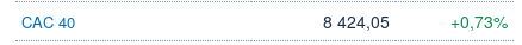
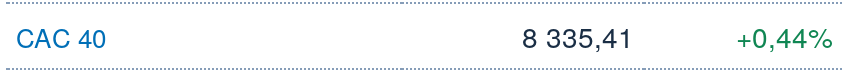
- 8 424,05
+ 8 335,41

- +0,73%
+ +0,44%
